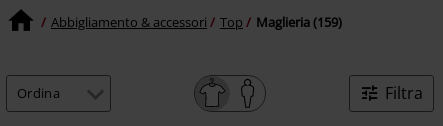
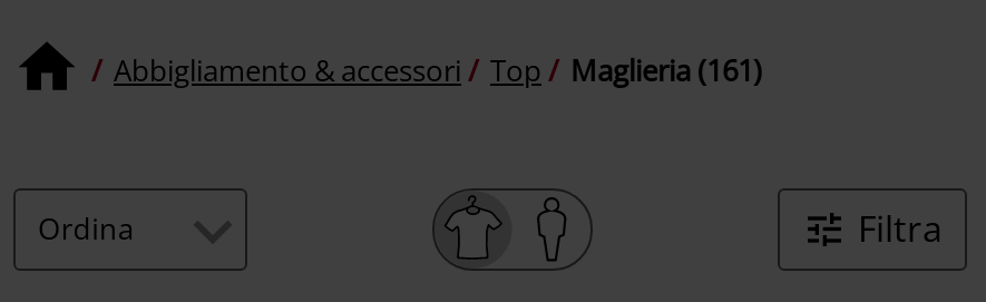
- Abbigliamento & accessori Top Maglieria (159)
+ Abbigliamento & accessori Top Maglieria (161)
